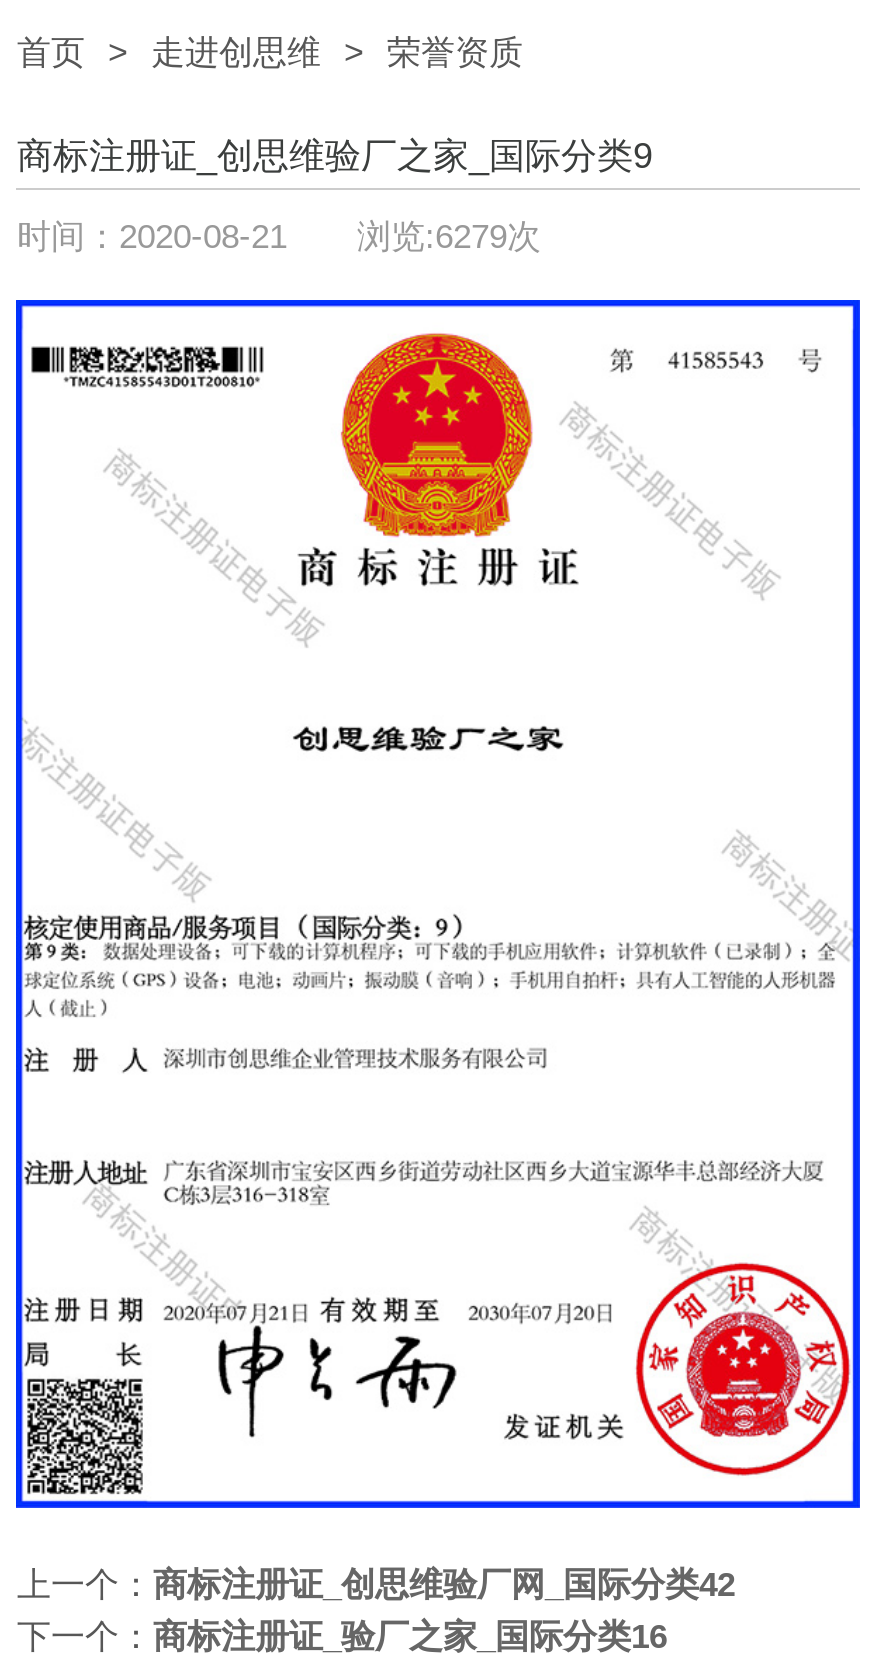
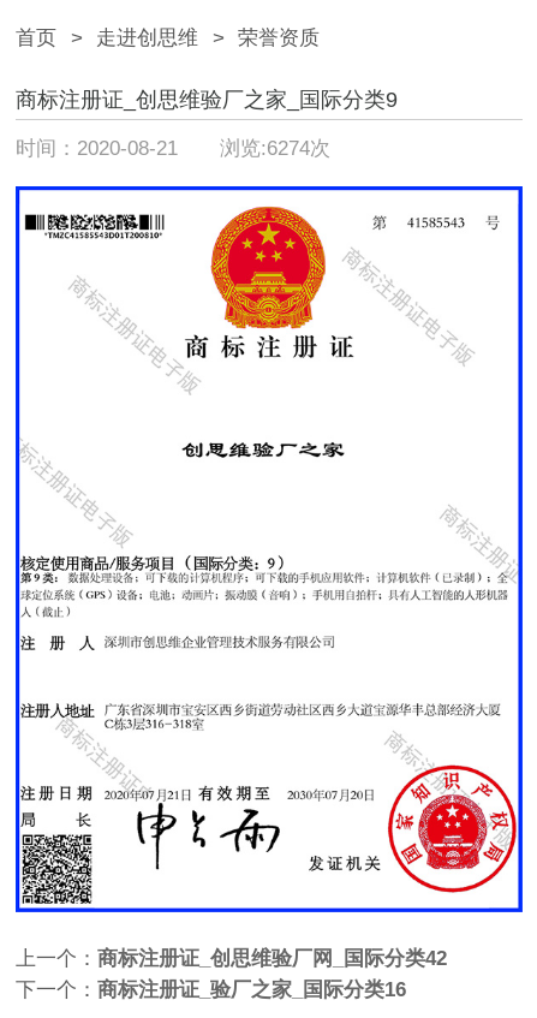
- 时间：2020-08-21 浏览:6279次
+ 时间：2020-08-21 浏览:6274次
